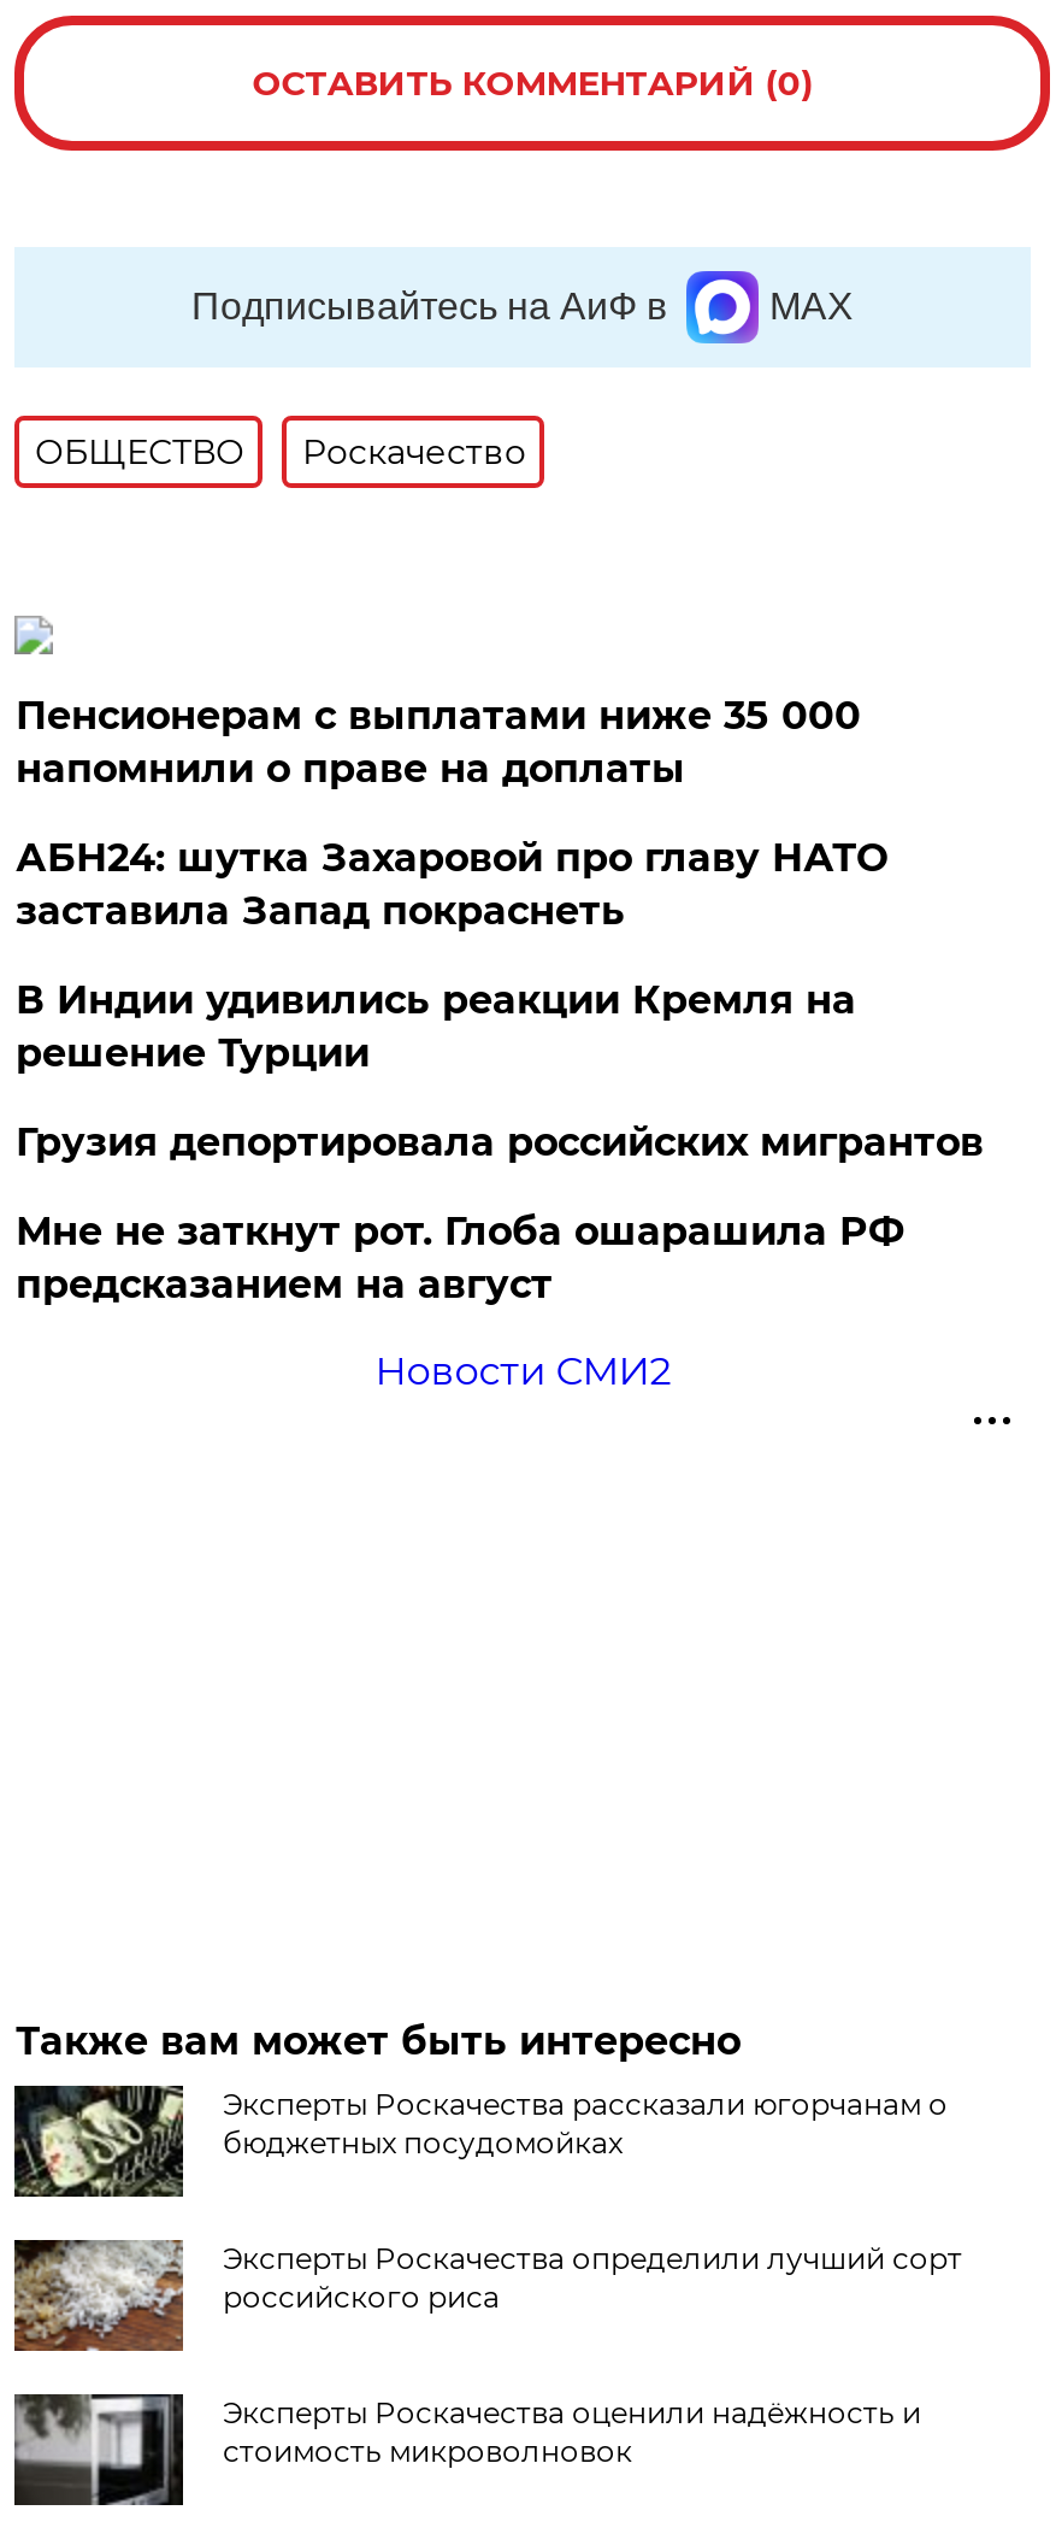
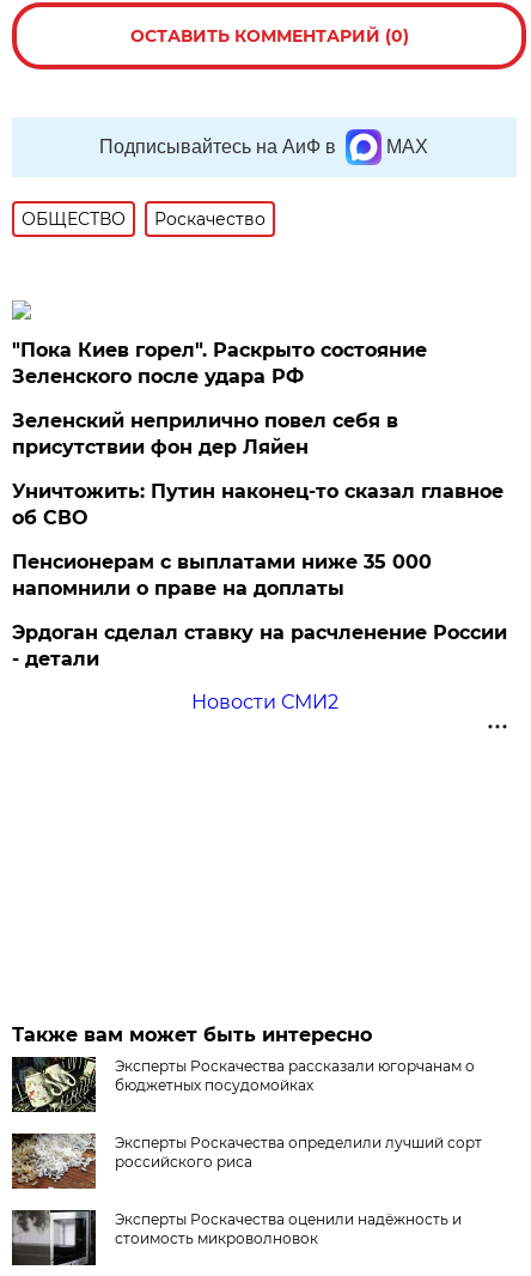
+ "Пока Киев горел". Раскрыто состояние
+ Зеленского после удара РФ
+ Зеленский неприлично повел cебя в
+ присутствии фон дер Ляйен
+ Уничтожить: Путин наконец-то сказал главное
+ об СВО

moved down: Пенсионерам с выплатами ниже 35 000 | напомнили о праве на доплаты

- АБН24: шутка Захаровой про главу НАТО
- заставила Запад покраснеть
- В Индии удивились реакции Кремля на
- решение Турции
- Грузия депортировала российских мигрантов
- Мне не заткнут рот. Глоба ошарашила РФ
- предсказанием на август
+ Эрдоган сделал ставку на расчленение России
+ - детали
